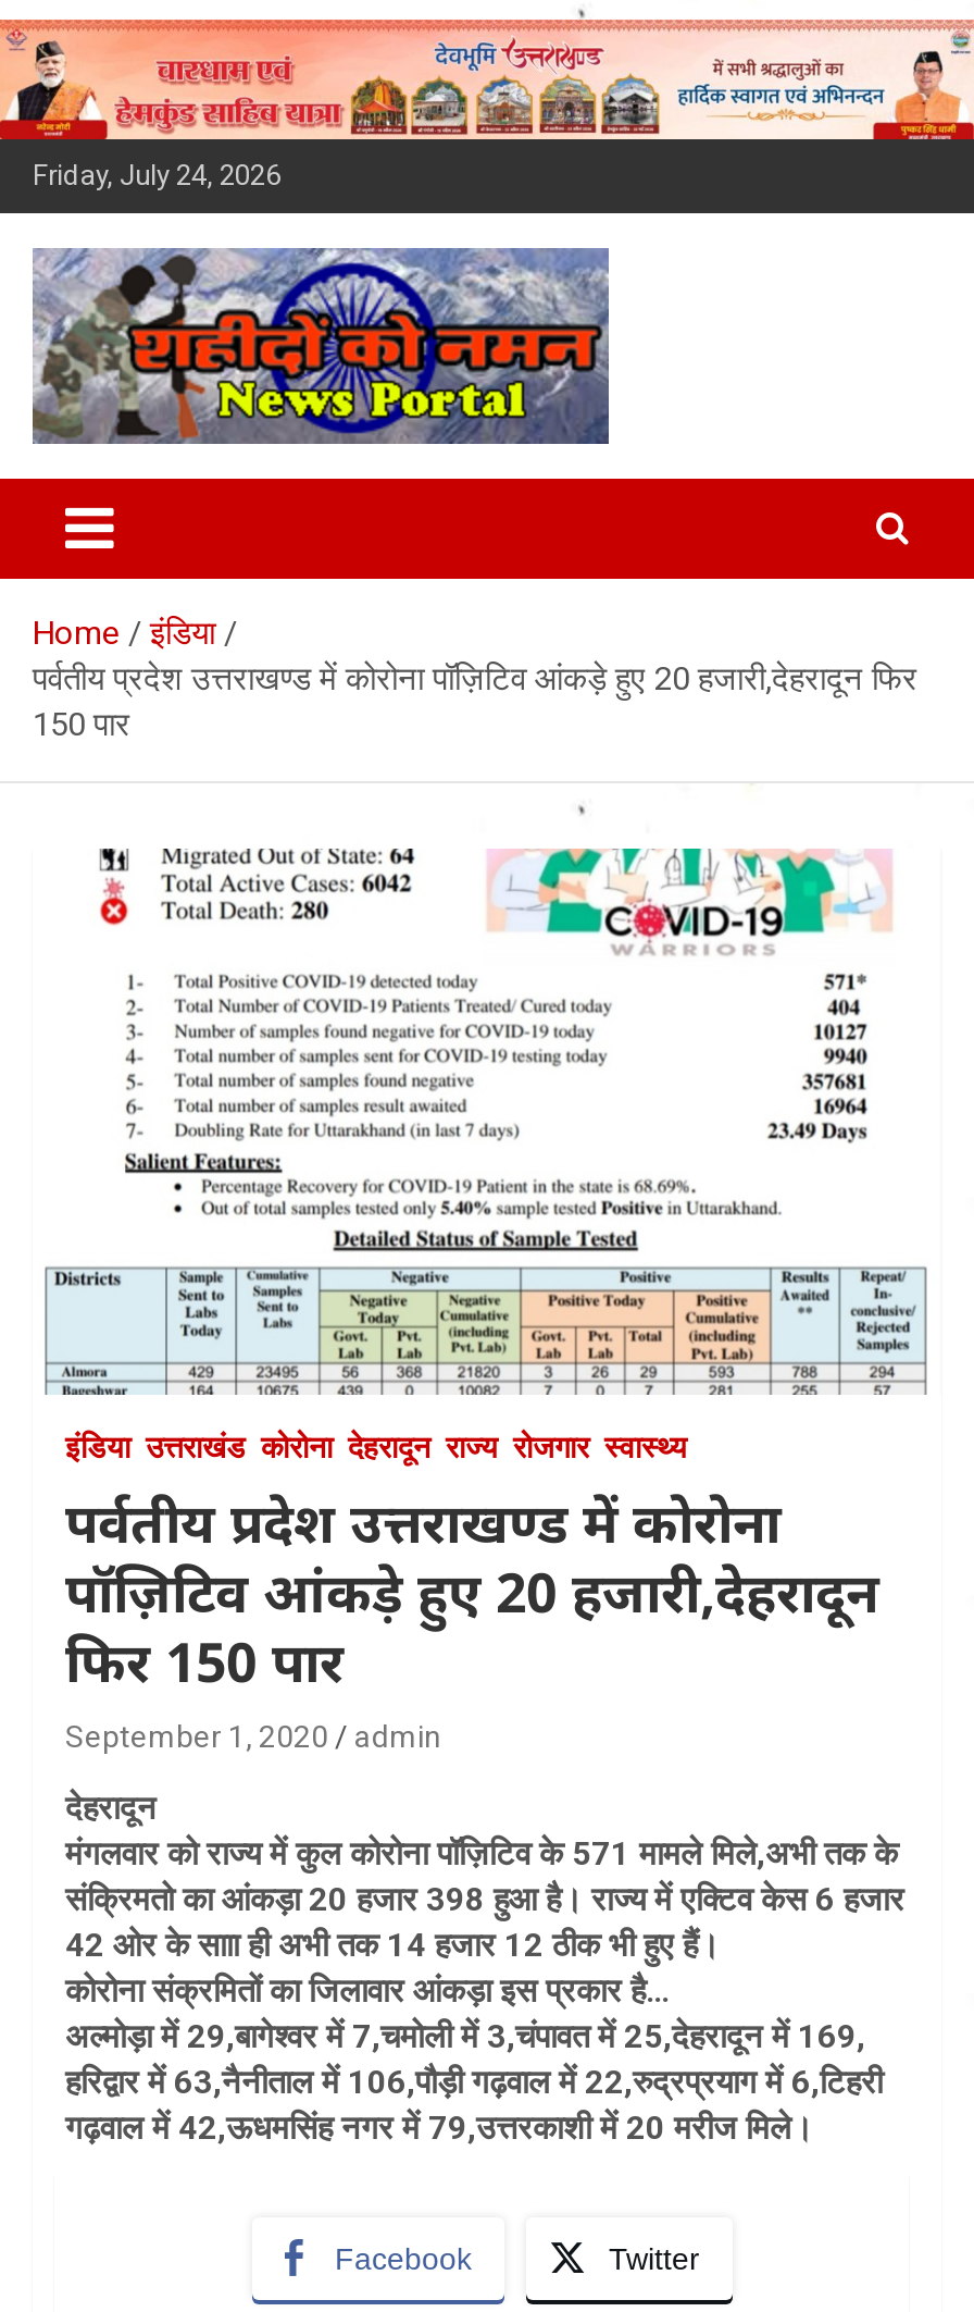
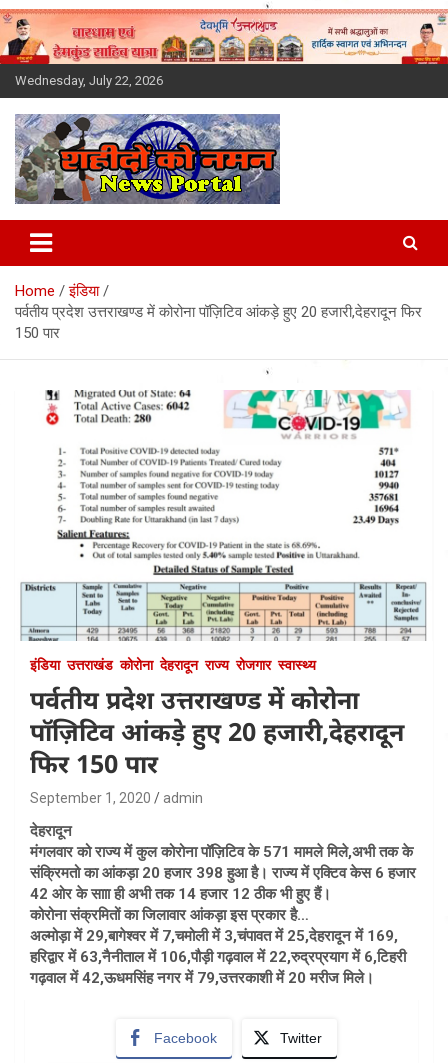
- Friday, July 24, 2026
+ Wednesday, July 22, 2026
